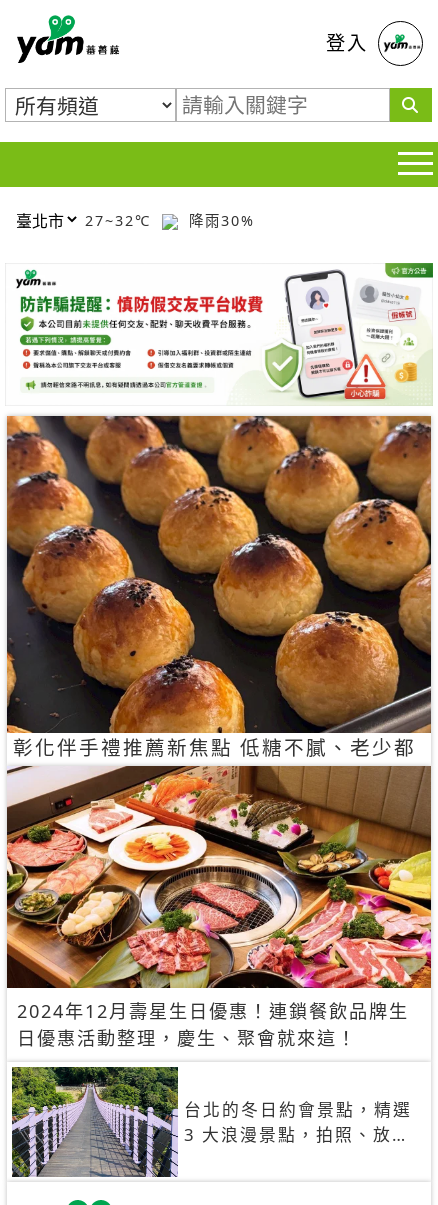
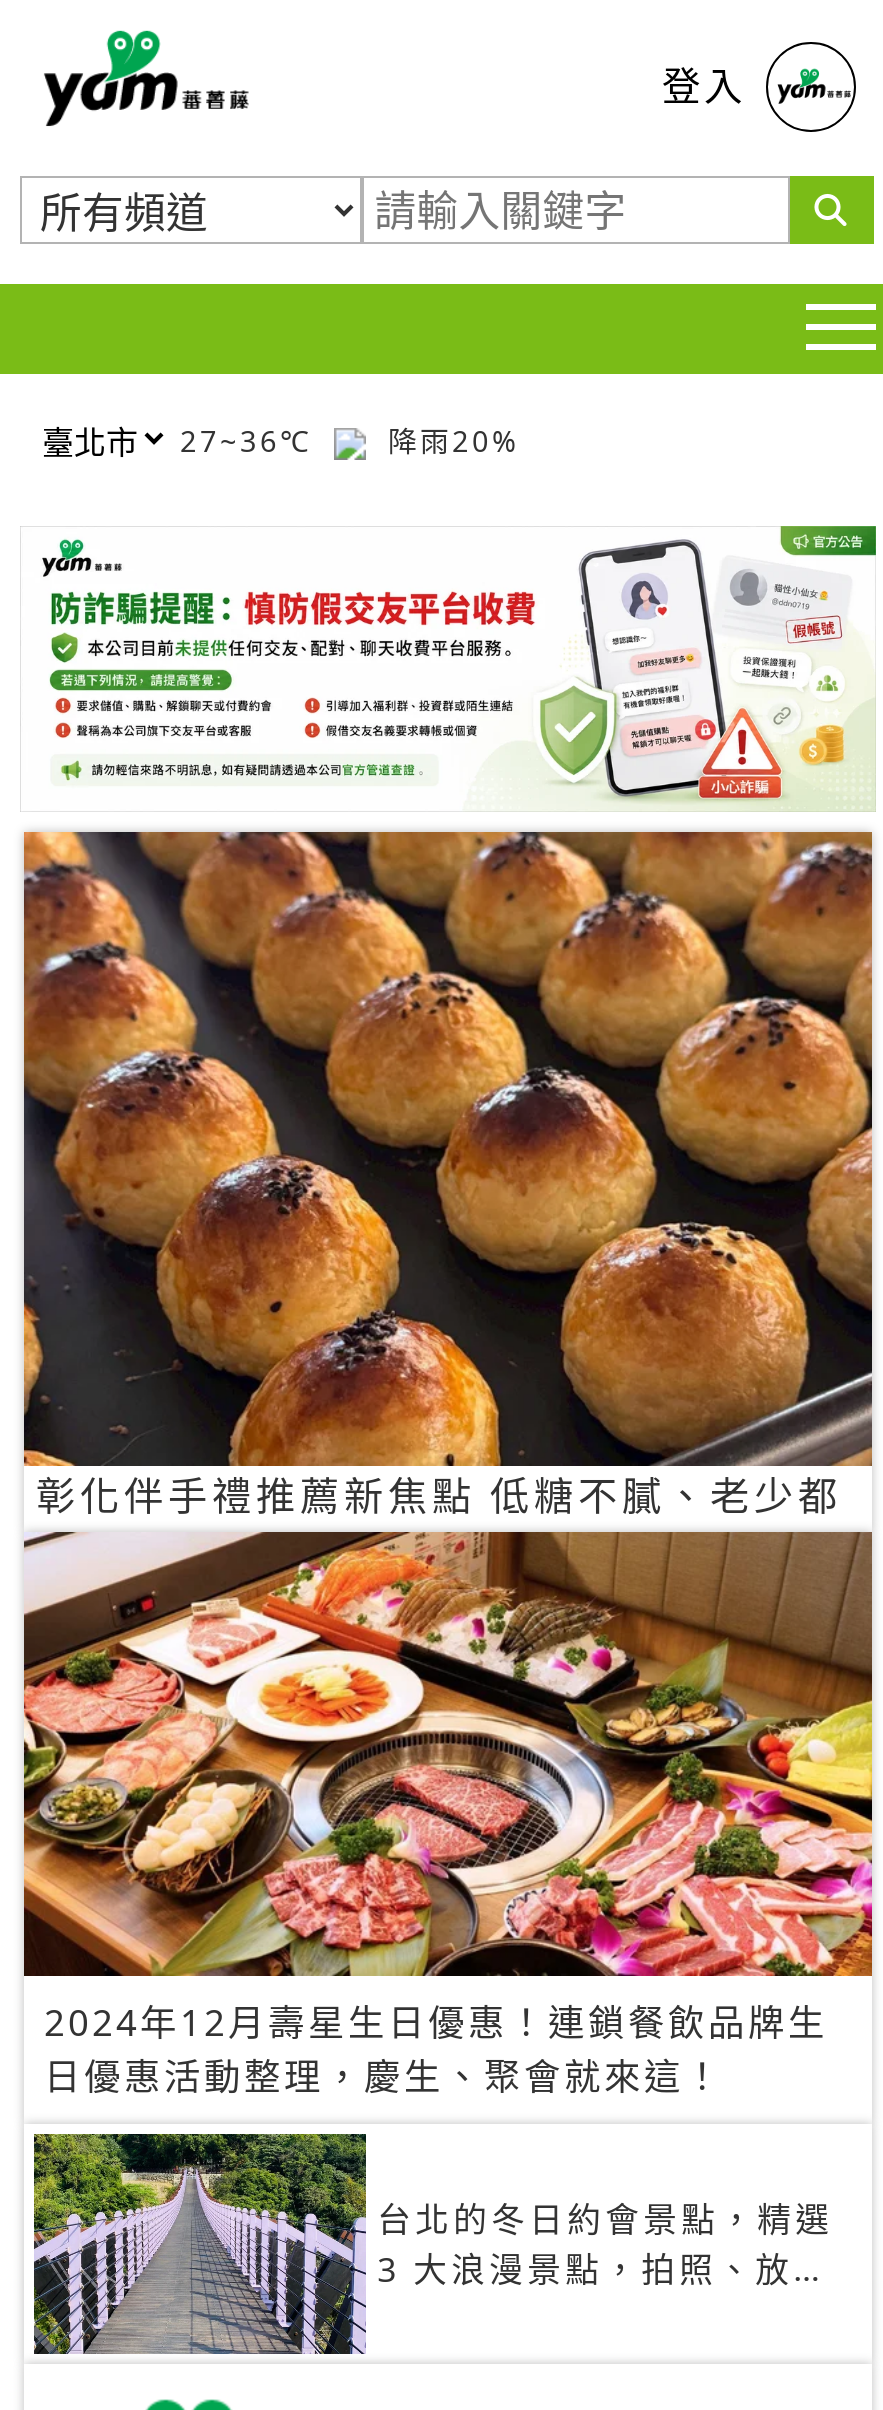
- 27~32℃
+ 27~36℃

- 降雨30%
+ 降雨20%
